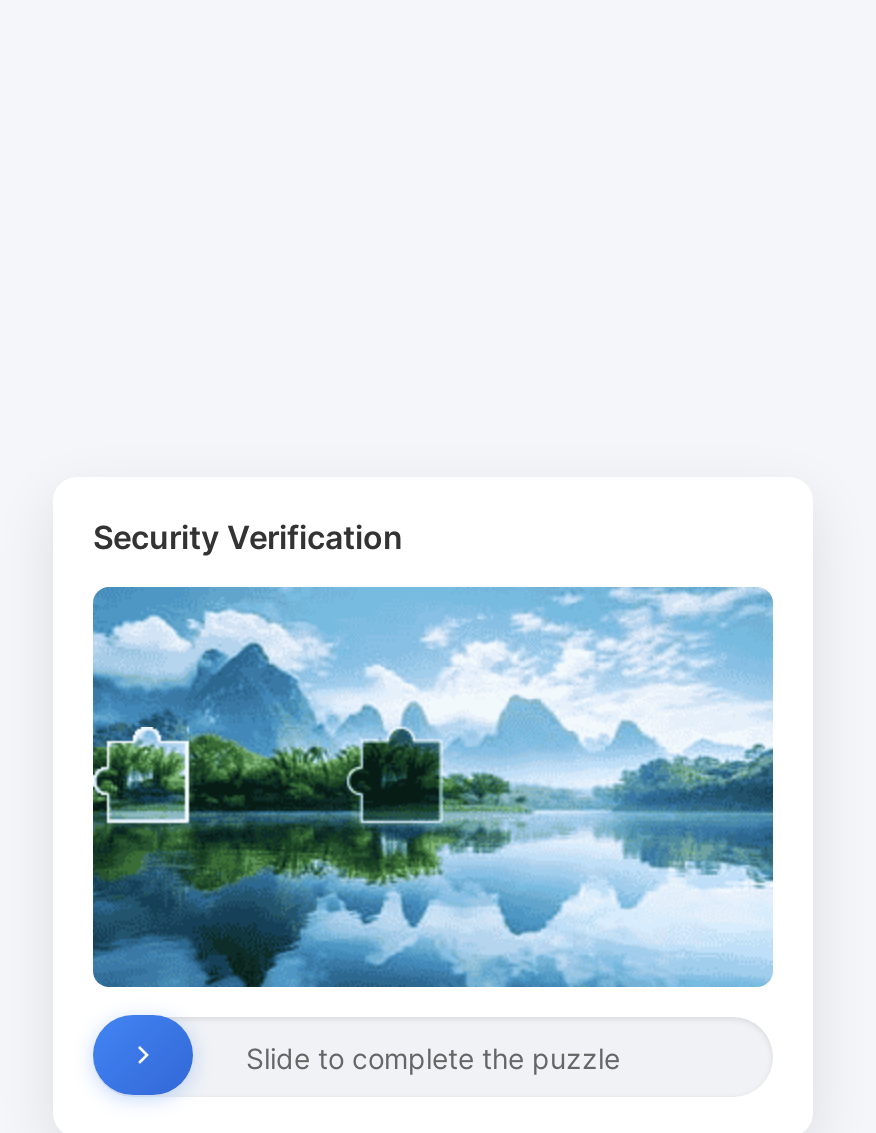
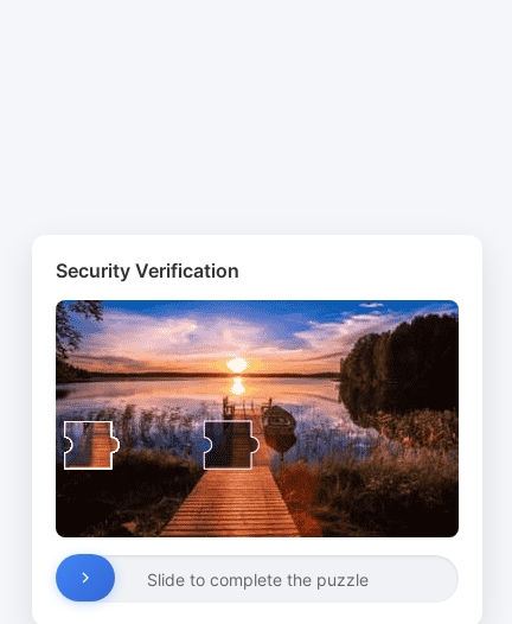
- [image]
+ [image]
